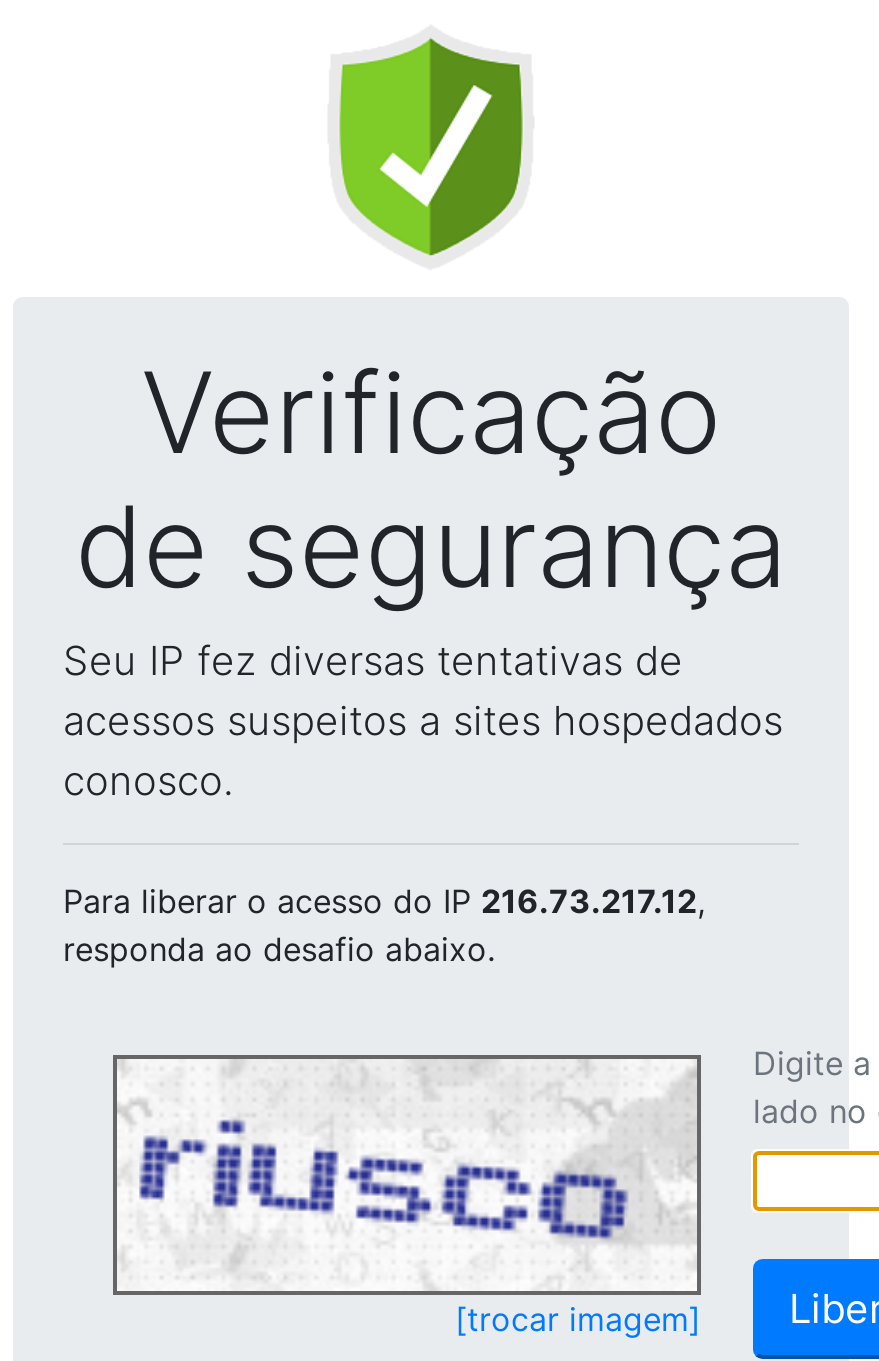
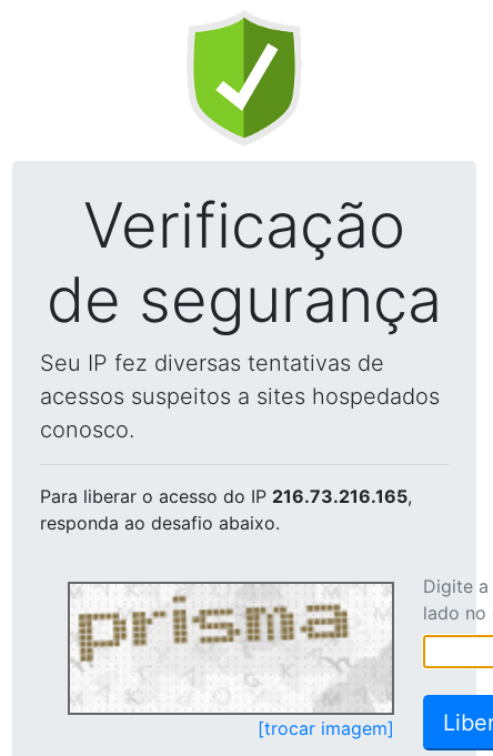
- Para liberar o acesso do IP 216.73.217.12,
+ Para liberar o acesso do IP 216.73.216.165,

- [image]
+ [image]
